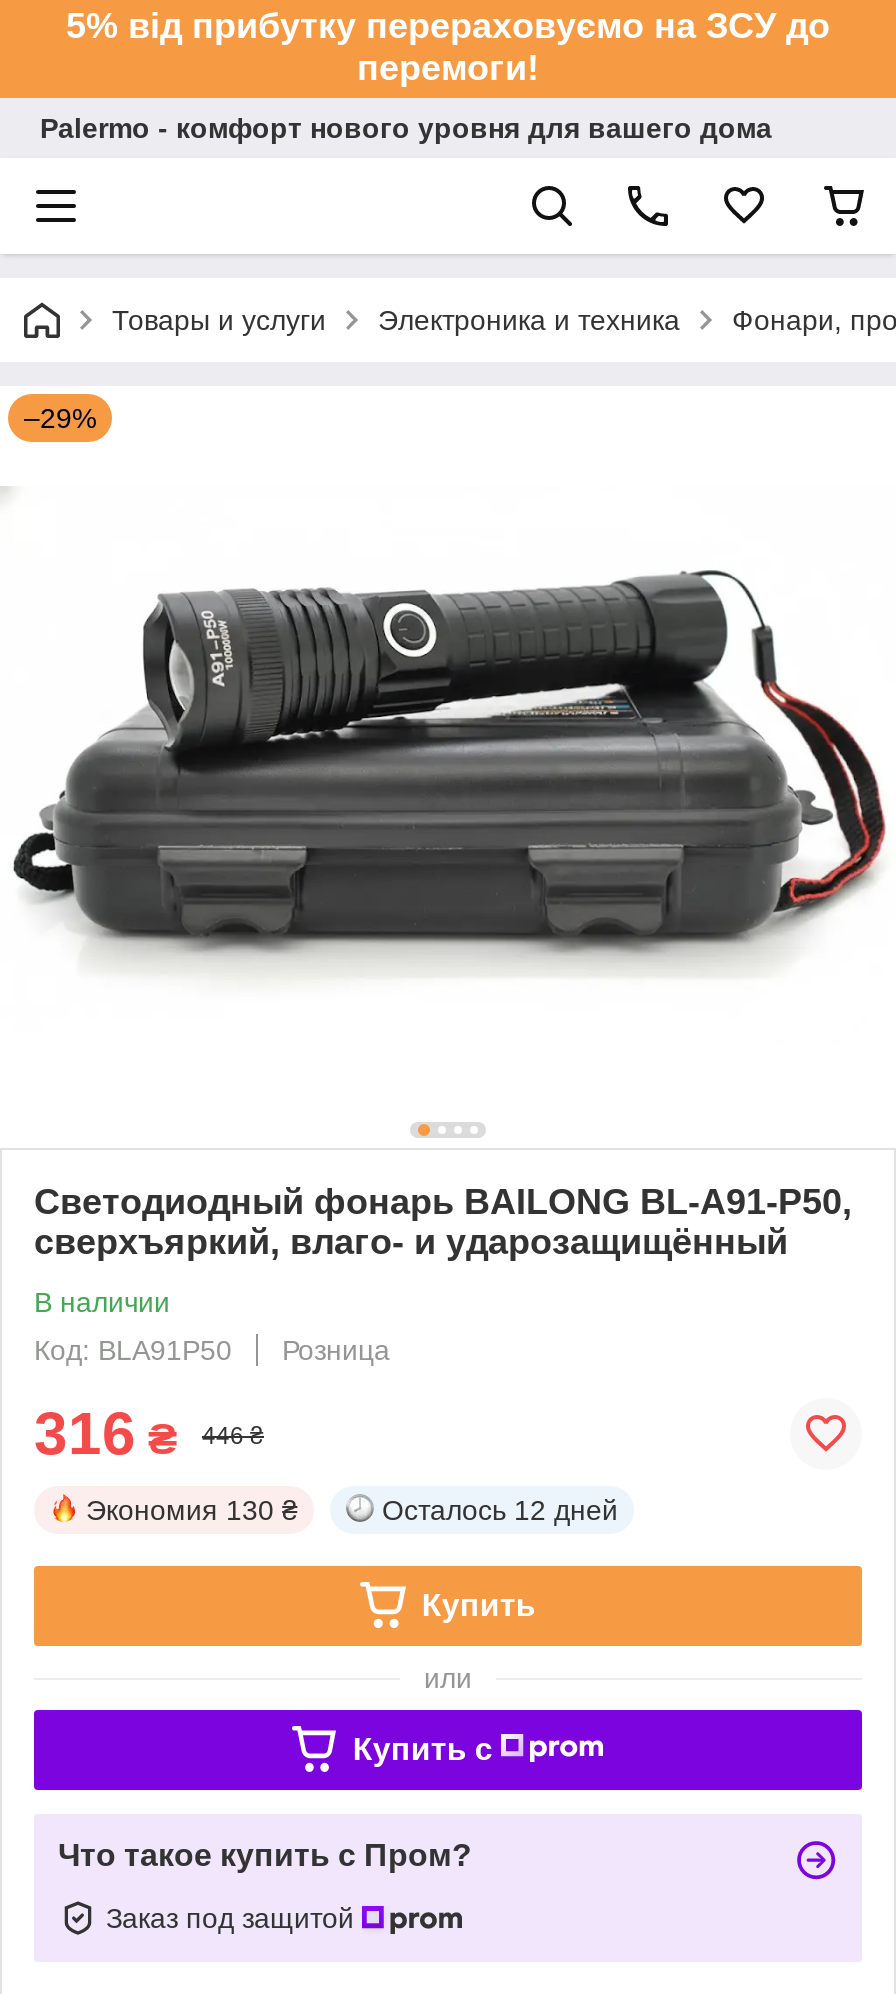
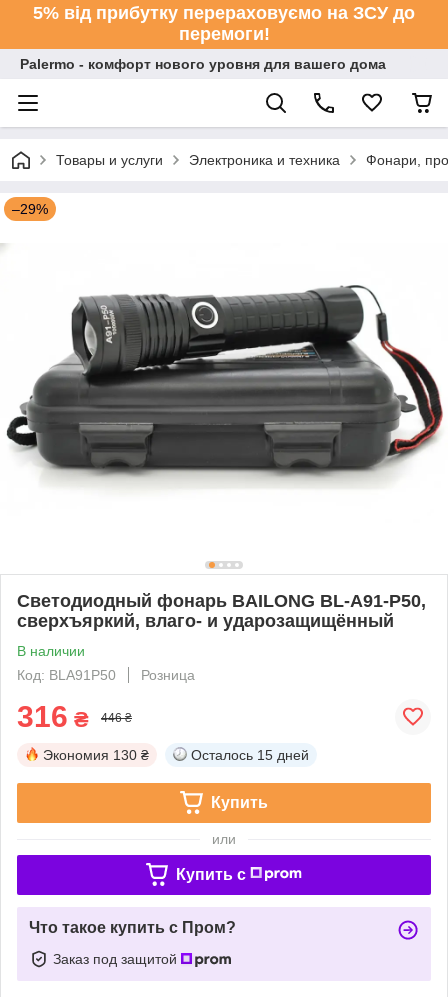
- Осталось 12 дней
+ Осталось 15 дней
